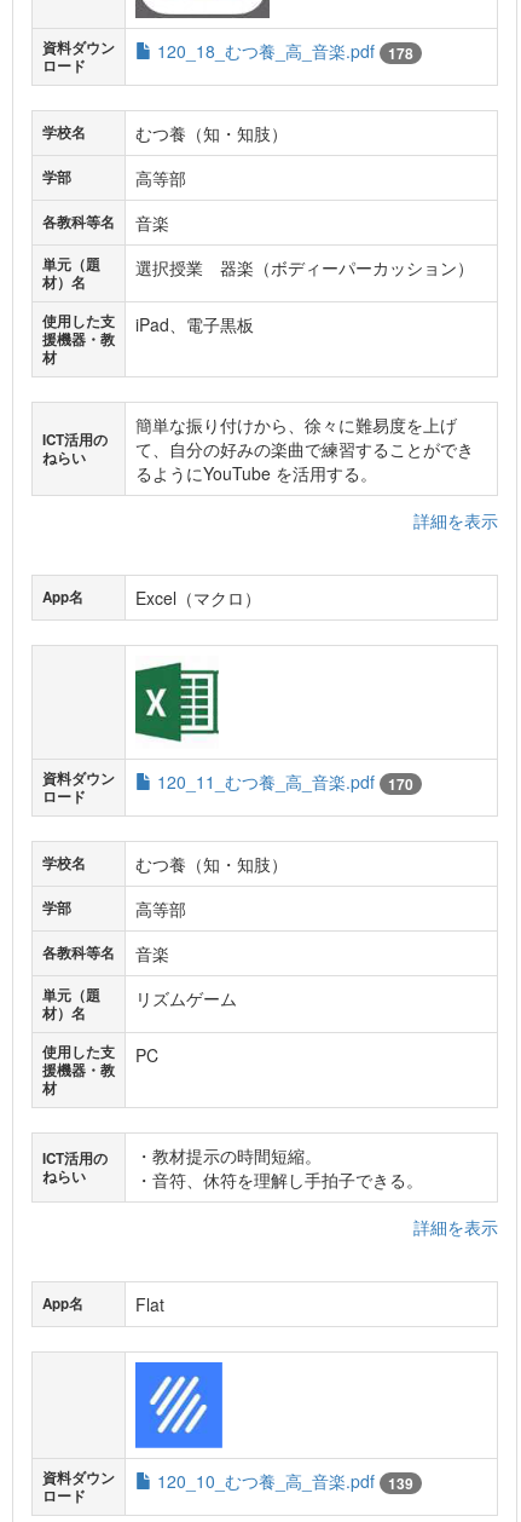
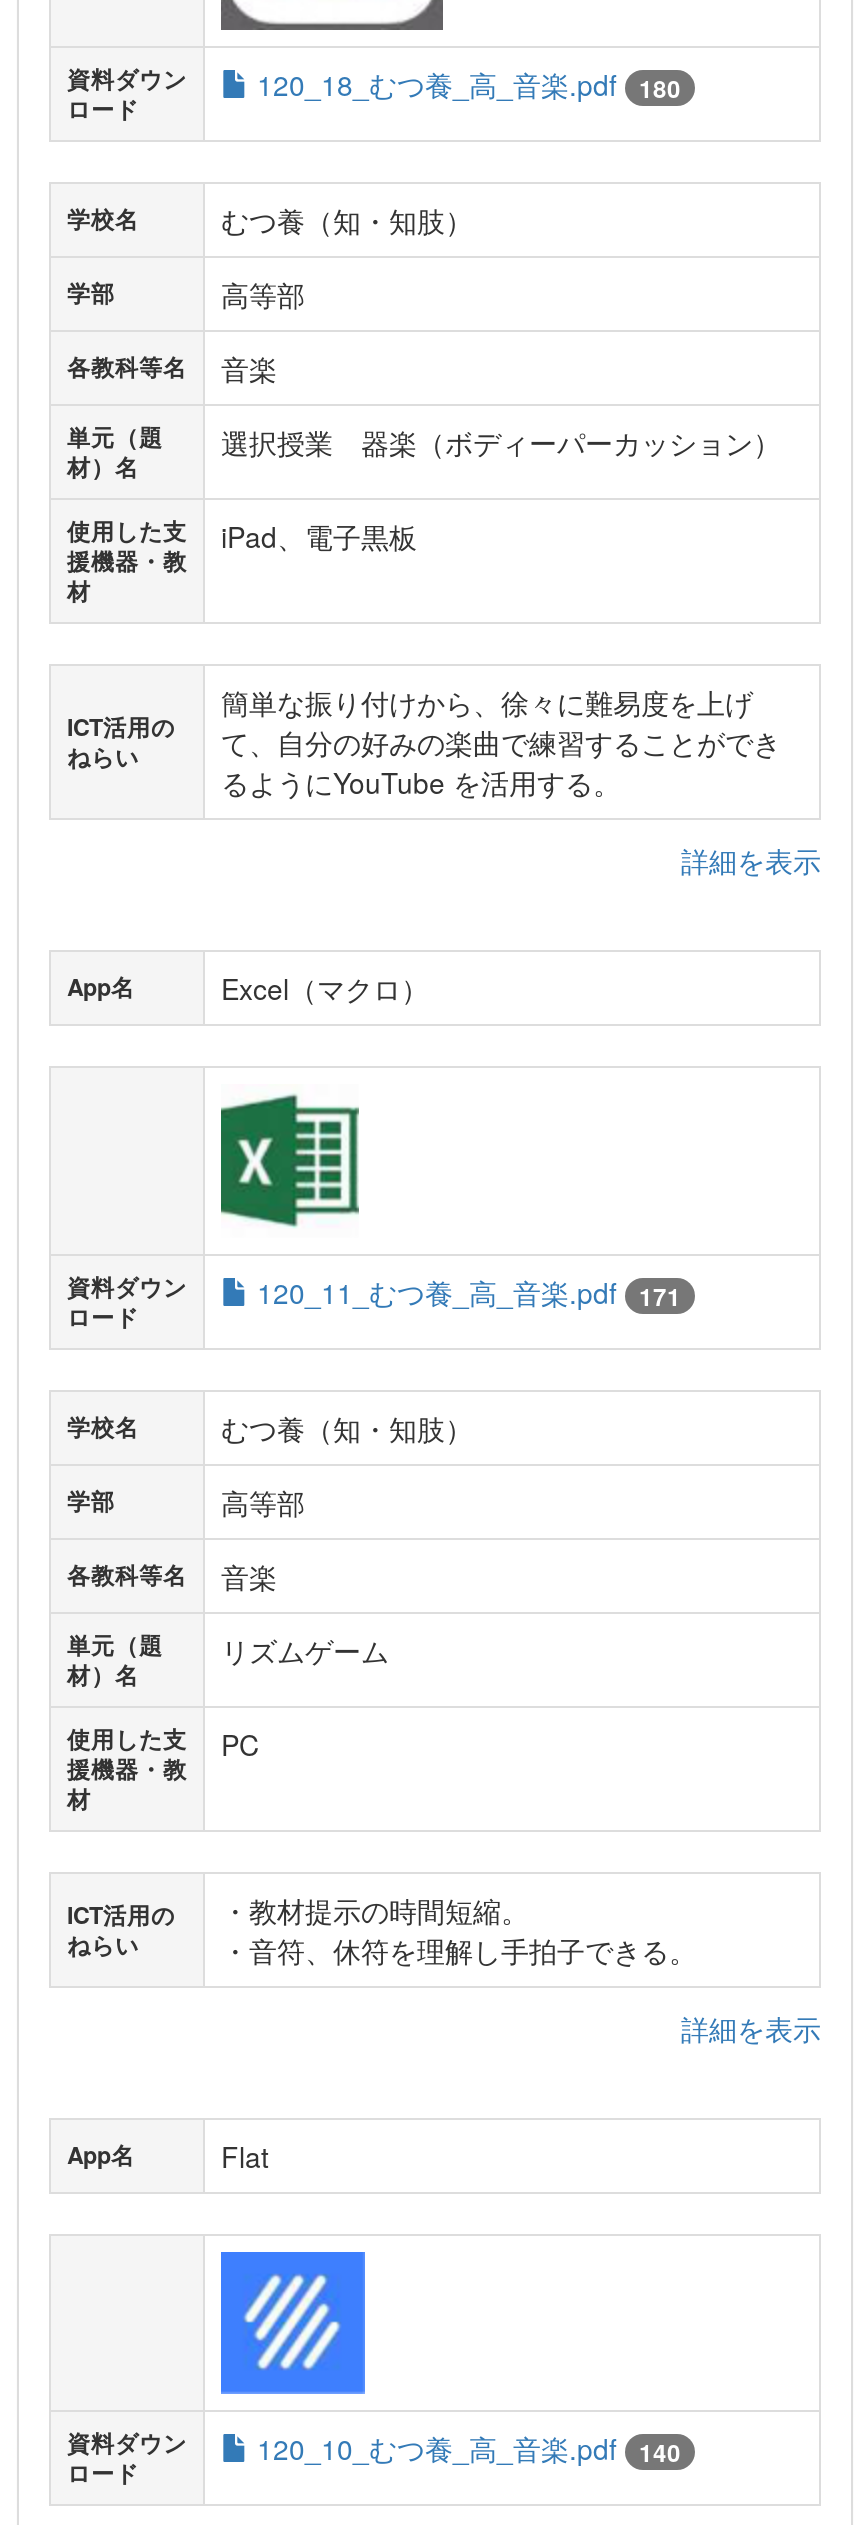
- 120_18_むつ養_高_音楽.pdf 178
+ 120_18_むつ養_高_音楽.pdf 180

- 120_11_むつ養_高_音楽.pdf 170
+ 120_11_むつ養_高_音楽.pdf 171

- 120_10_むつ養_高_音楽.pdf 139
+ 120_10_むつ養_高_音楽.pdf 140
